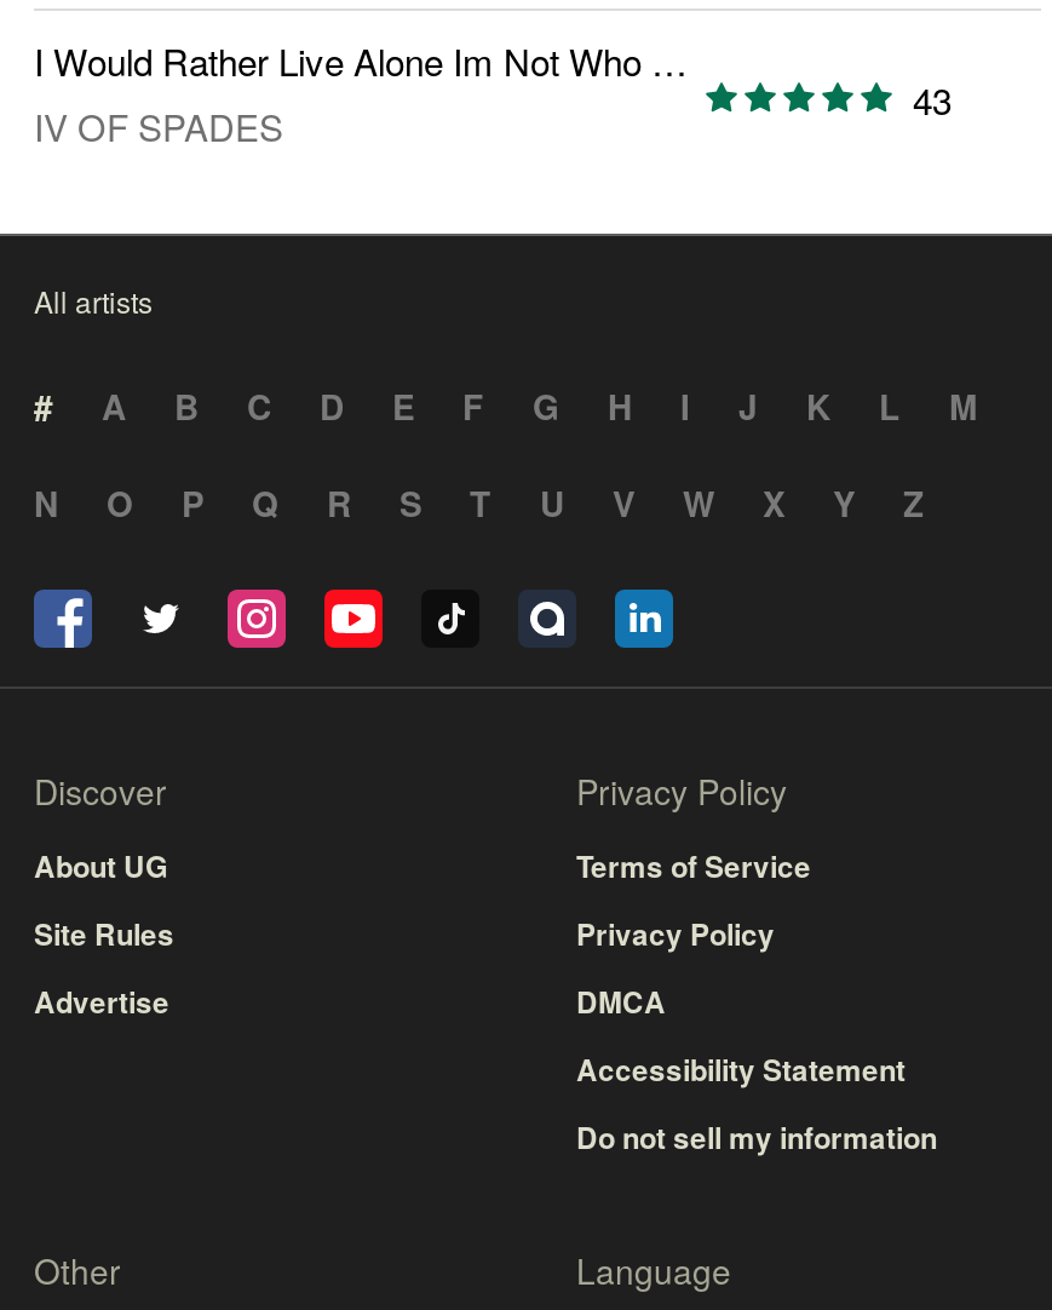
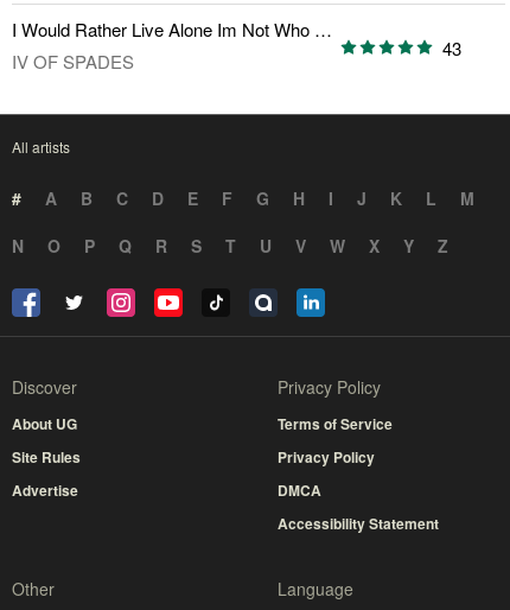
- Do not sell my information
